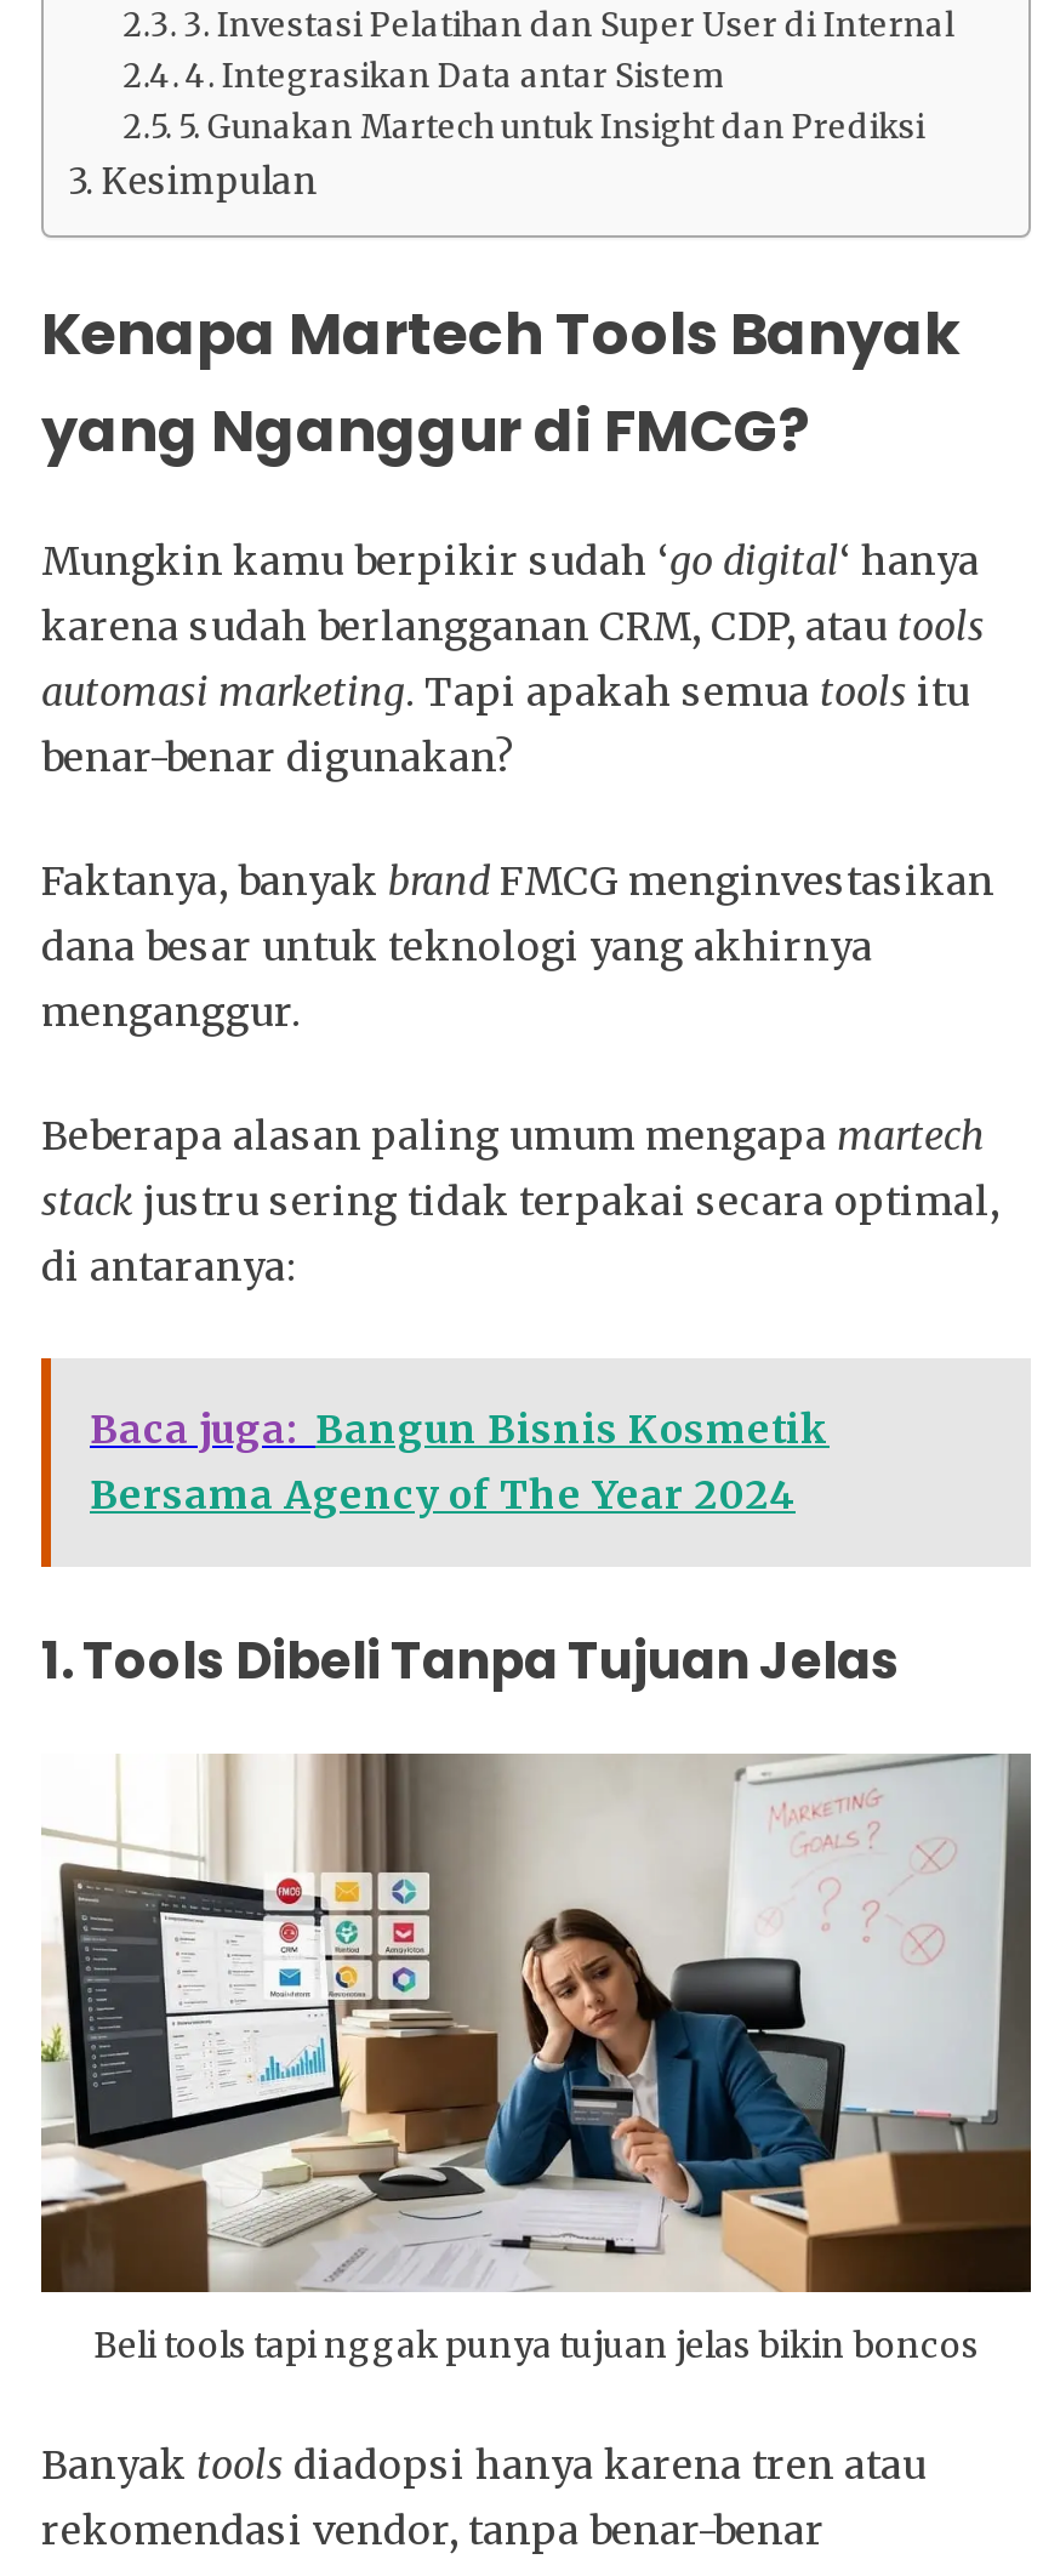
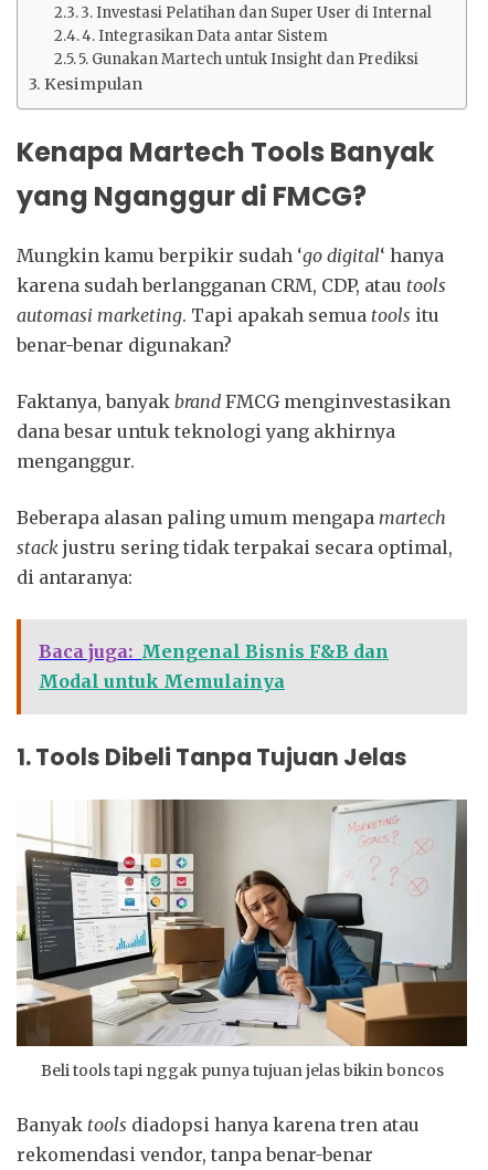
- Baca juga: Bangun Bisnis Kosmetik
- Bersama Agency of The Year 2024
+ Baca juga: Mengenal Bisnis F&B dan
+ Modal untuk Memulainya
